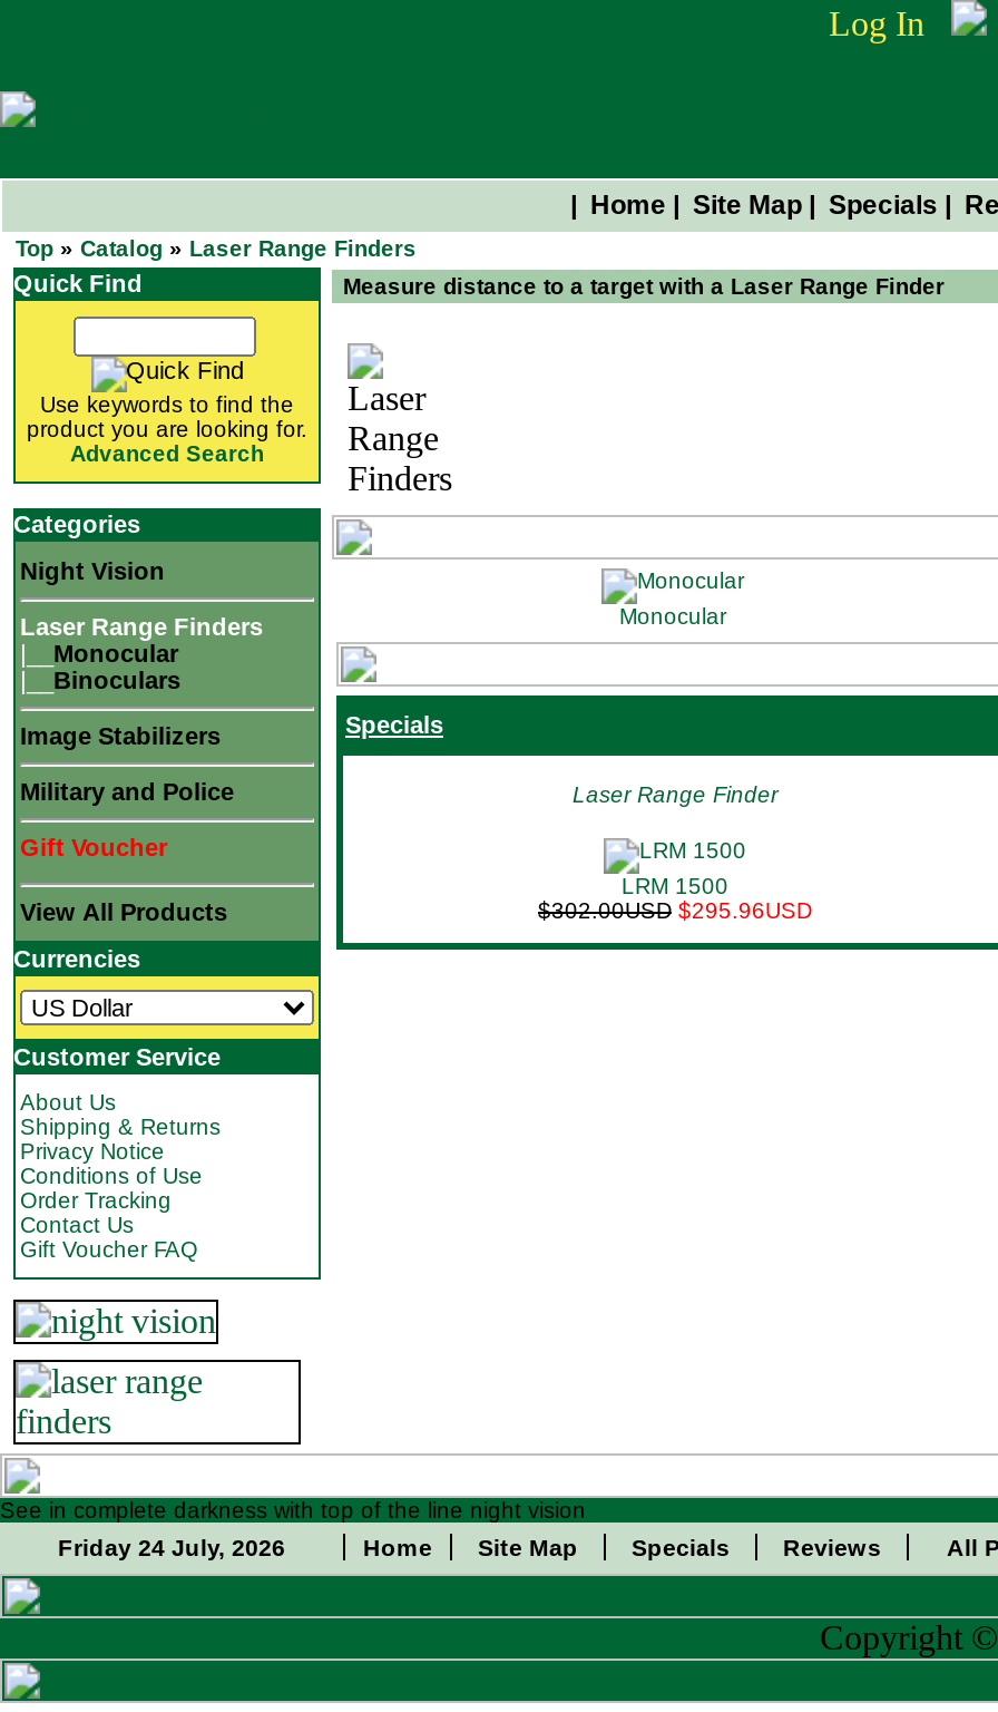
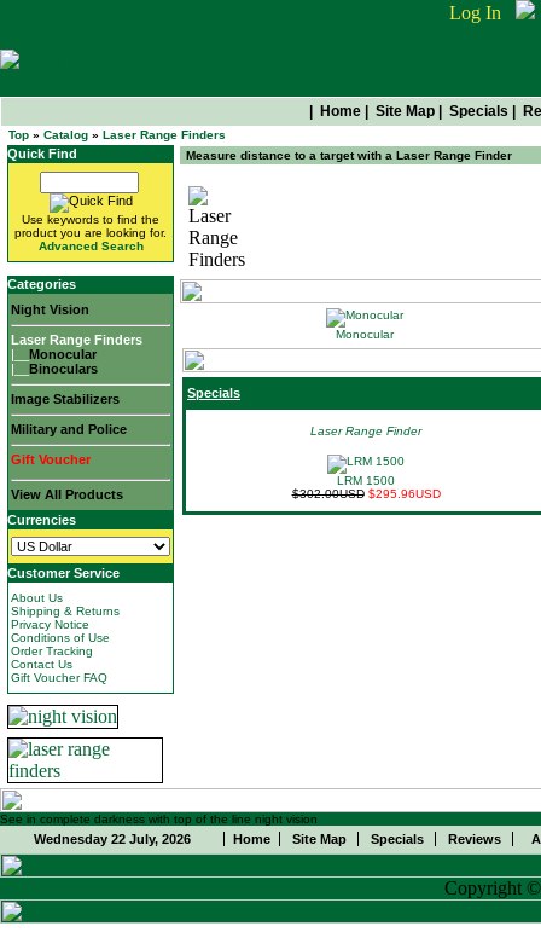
- Friday 24 July, 2026
+ Wednesday 22 July, 2026
